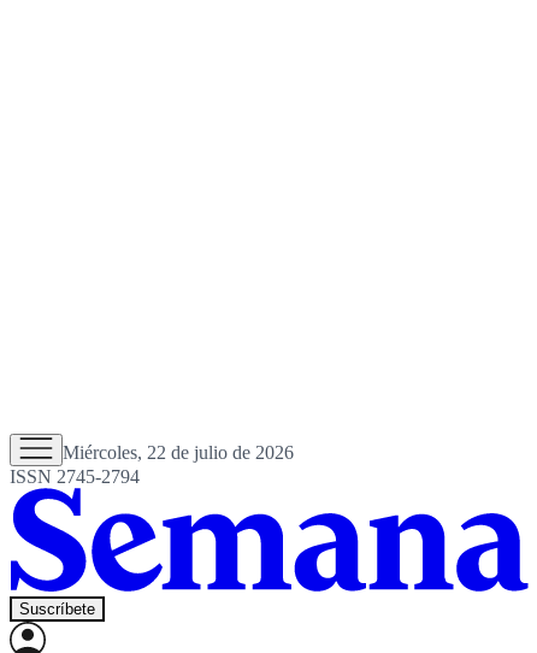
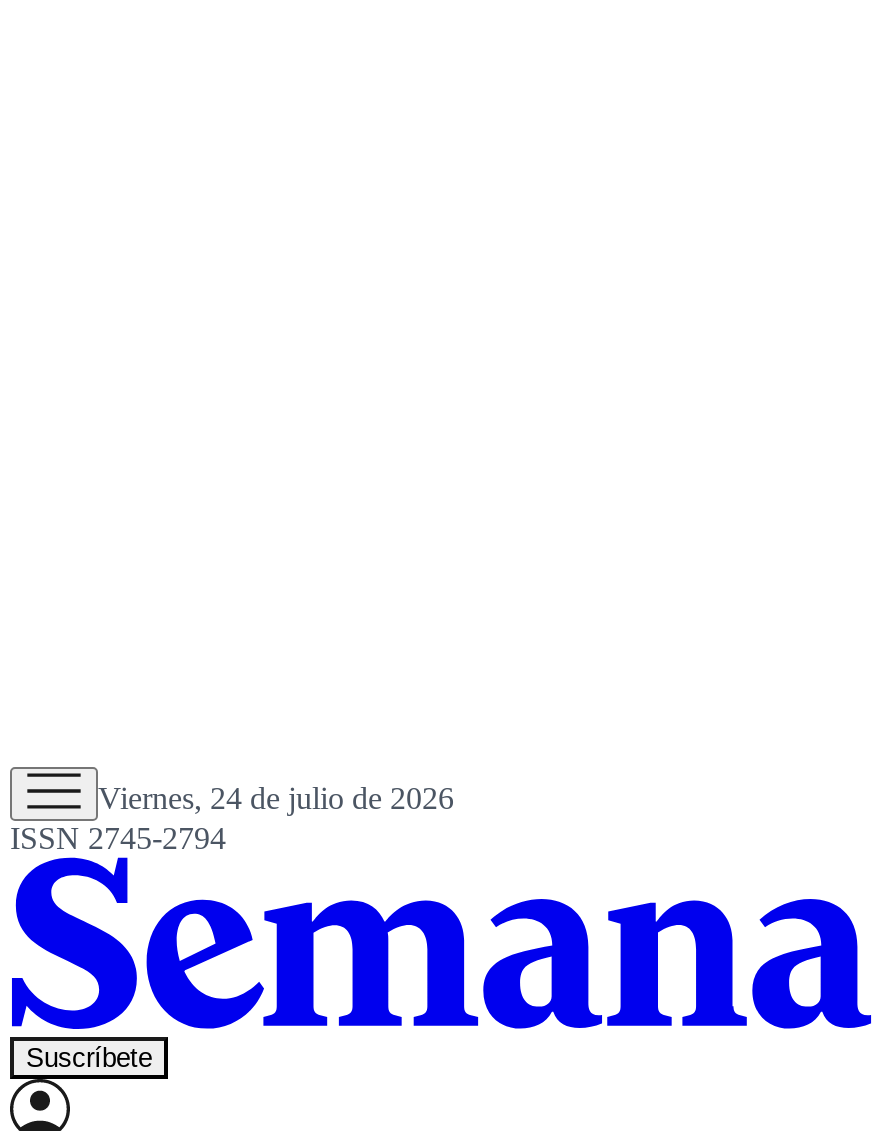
- Miércoles, 22 de julio de 2026
+ Viernes, 24 de julio de 2026
